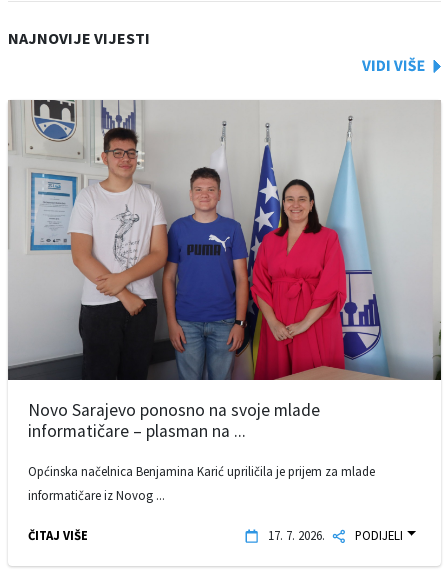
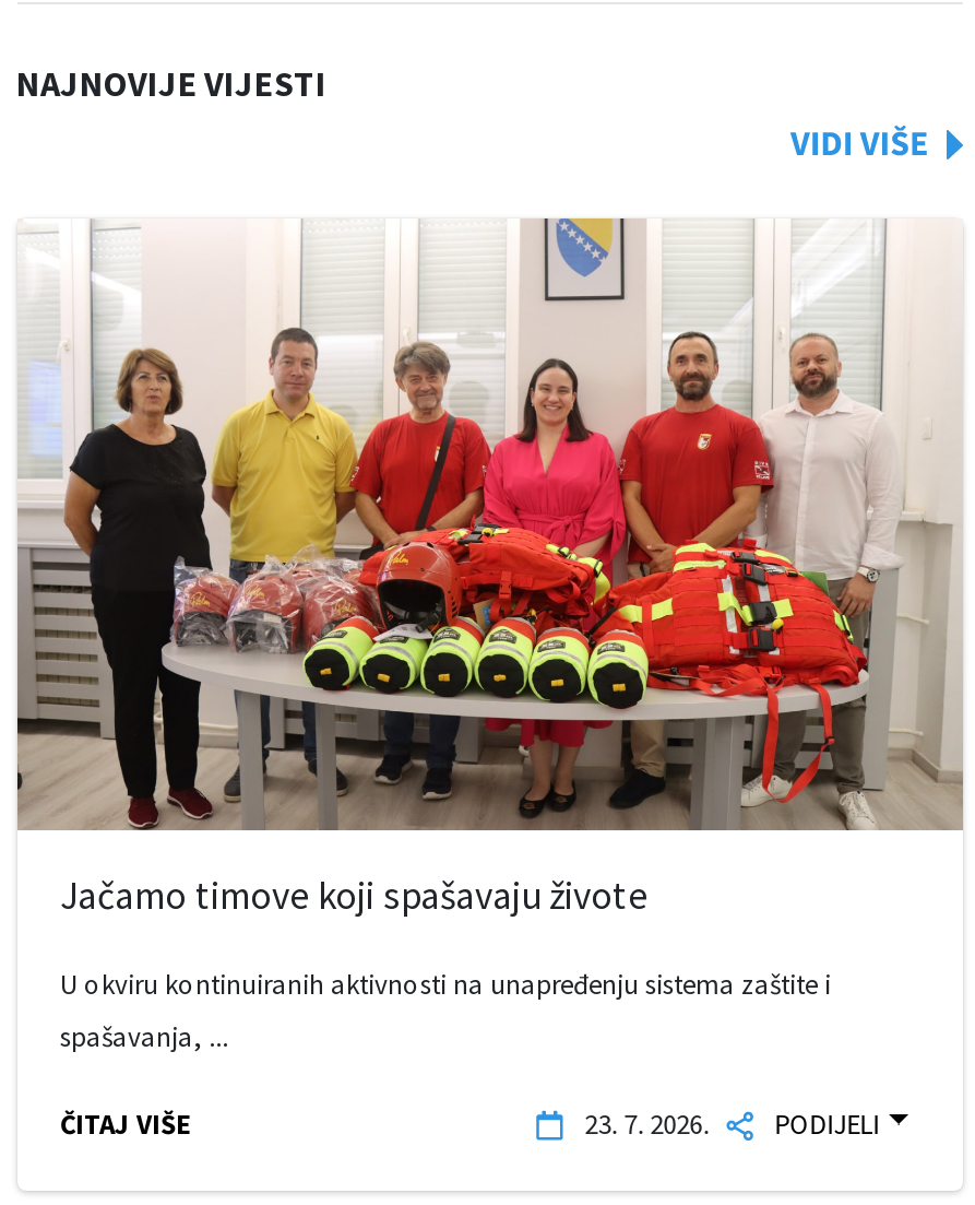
- [image]
- Novo Sarajevo ponosno na svoje mlade
- informatičare – plasman na ...
+ [image]
+ Jačamo timove koji spašavaju živote

- Općinska načelnica Benjamina Karić upriličila je prijem za mlade
+ U okviru kontinuiranih aktivnosti na unapređenju sistema zaštite i

- informatičare iz Novog ...
+ spašavanja, ...

- 17. 7. 2026. PODIJELI
+ 23. 7. 2026. PODIJELI
